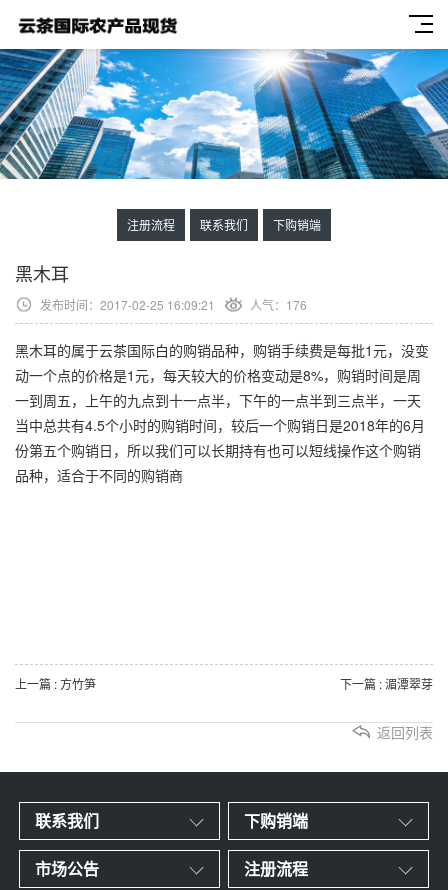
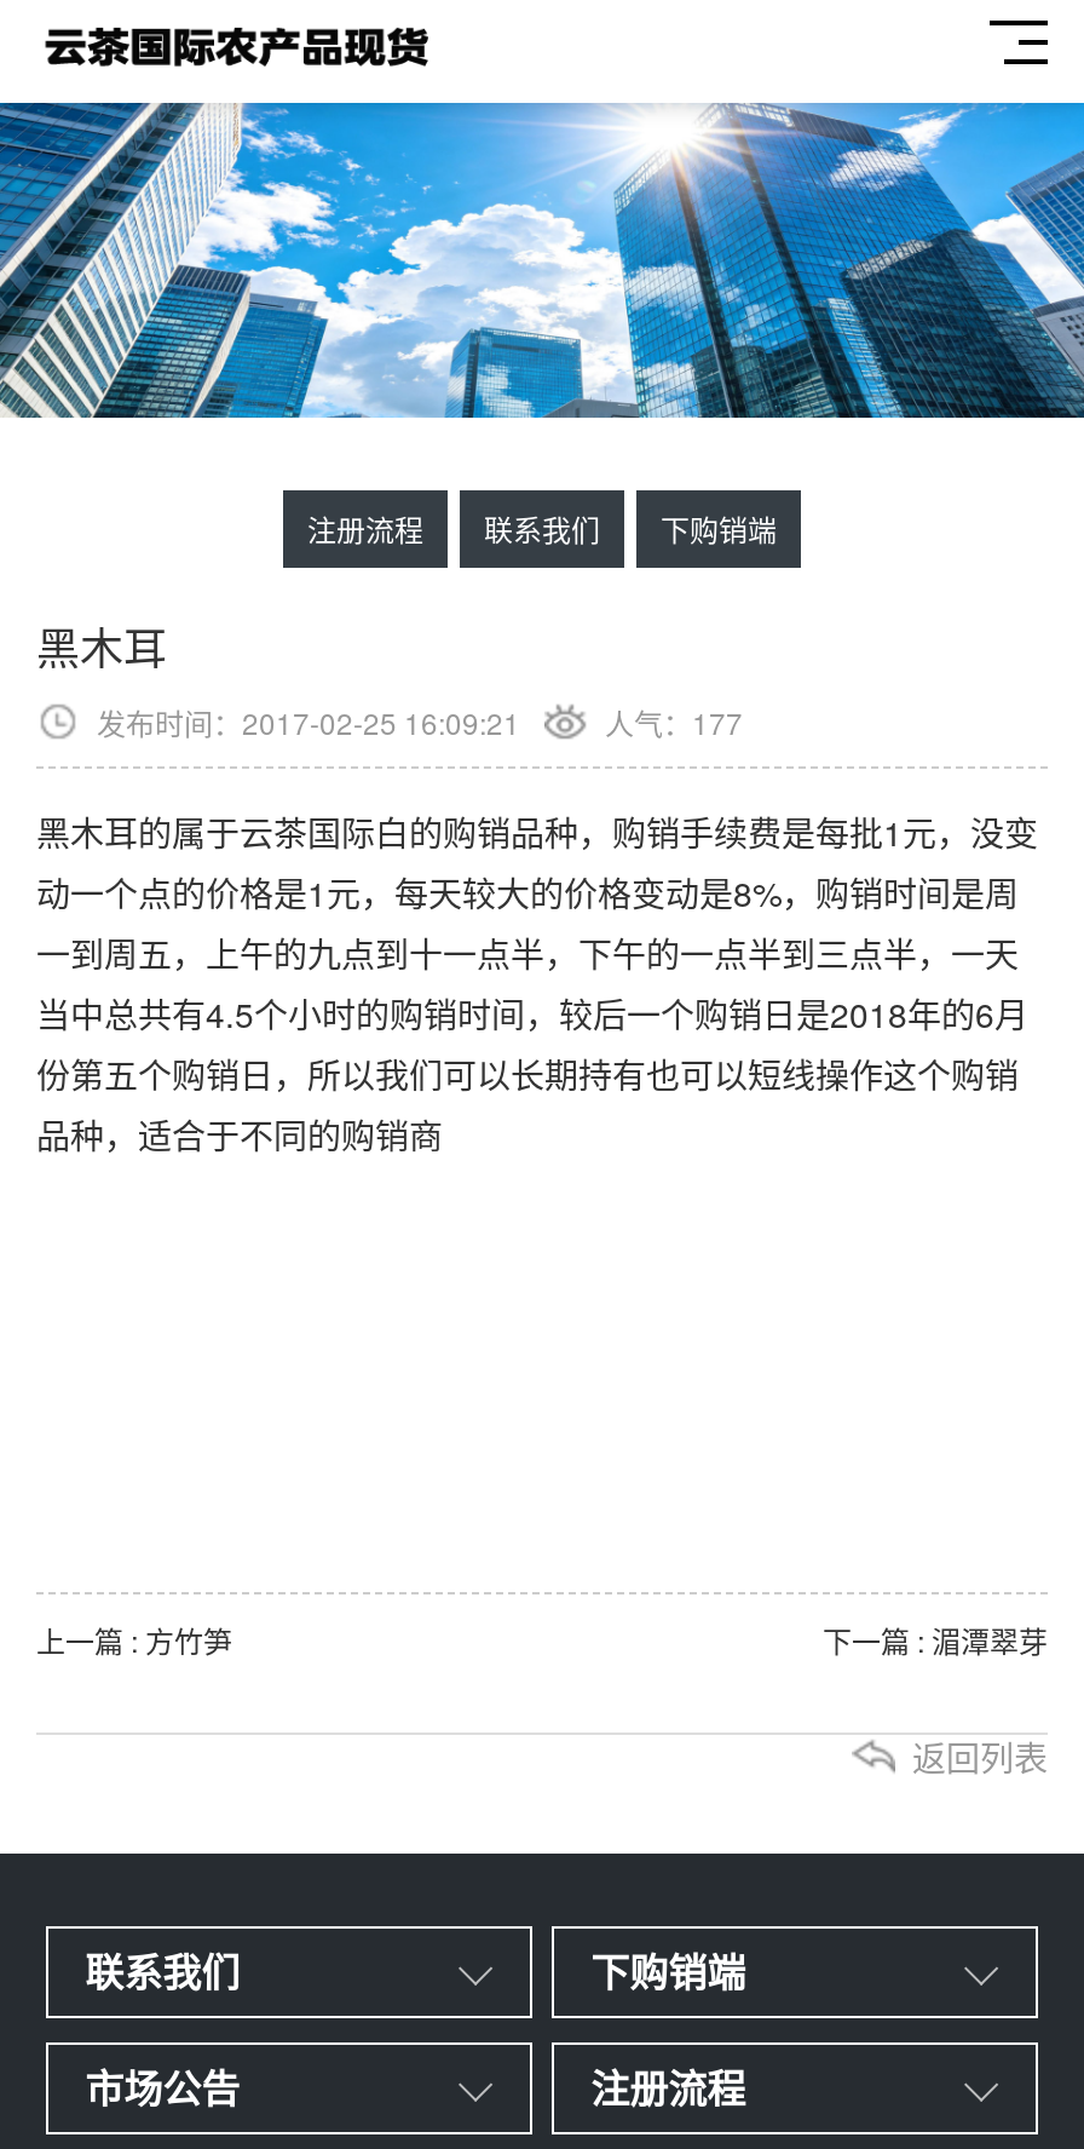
- 人气：176
+ 人气：177
